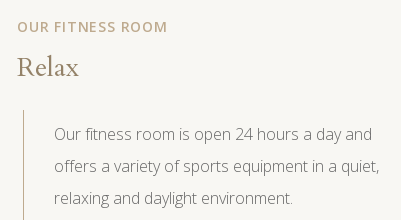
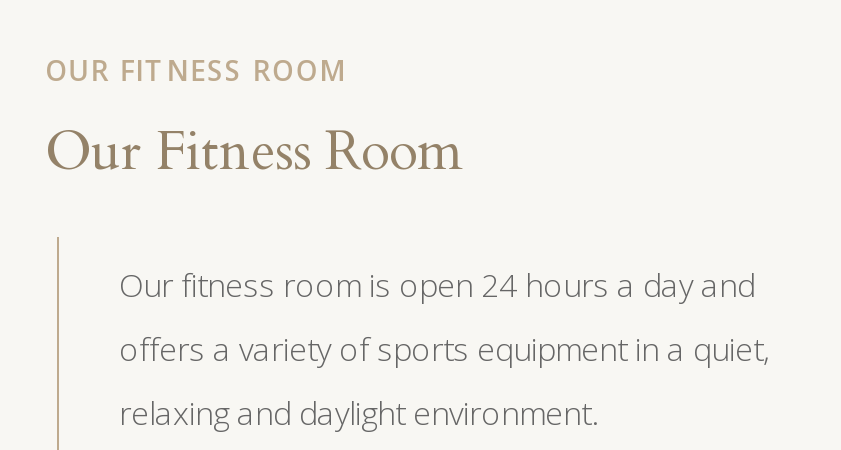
- Relax
+ Our Fitness Room
